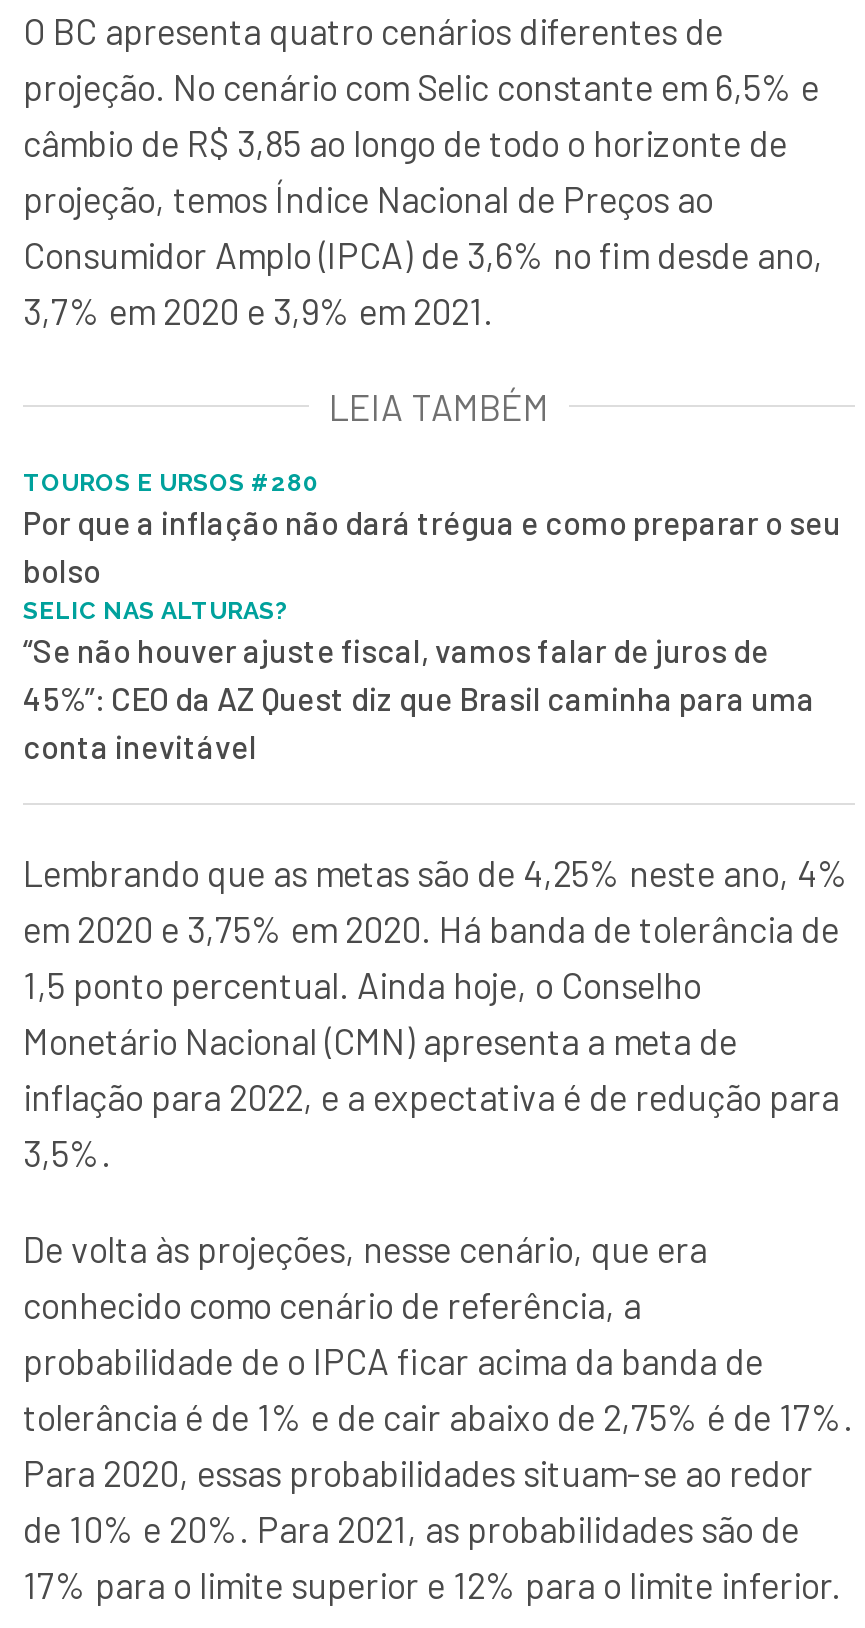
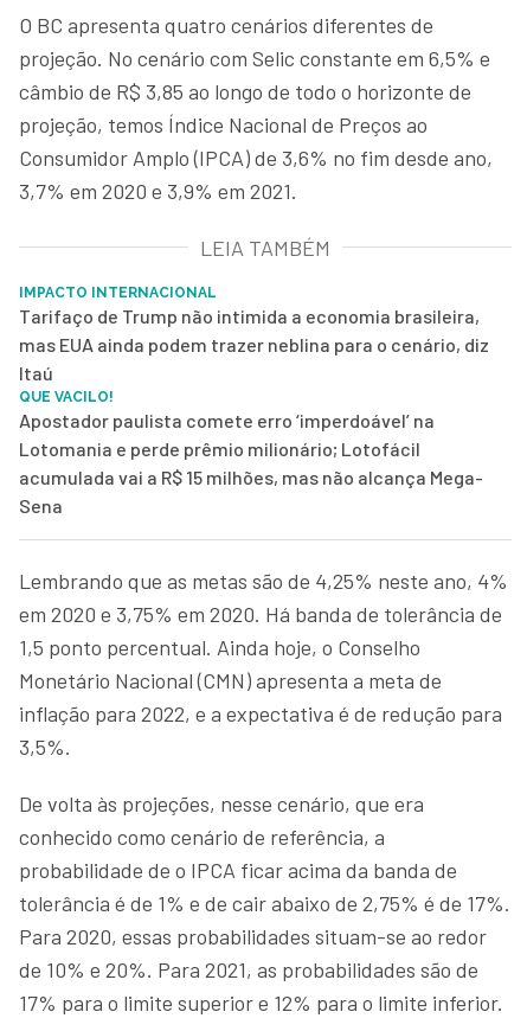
- TOUROS E URSOS #280
- Por que a inflação não dará trégua e como preparar o seu
- bolso
- SELIC NAS ALTURAS?
- “Se não houver ajuste fiscal, vamos falar de juros de
- 45%”: CEO da AZ Quest diz que Brasil caminha para uma
- conta inevitável
+ IMPACTO INTERNACIONAL
+ Tarifaço de Trump não intimida a economia brasileira,
+ mas EUA ainda podem trazer neblina para o cenário, diz
+ Itaú
+ QUE VACILO!
+ Apostador paulista comete erro ‘imperdoável’ na
+ Lotomania e perde prêmio milionário; Lotofácil
+ acumulada vai a R$ 15 milhões, mas não alcança Mega-
+ Sena
